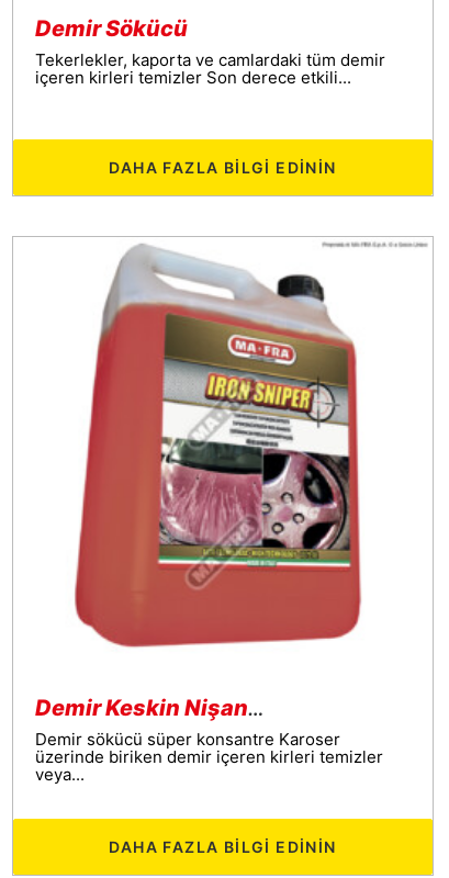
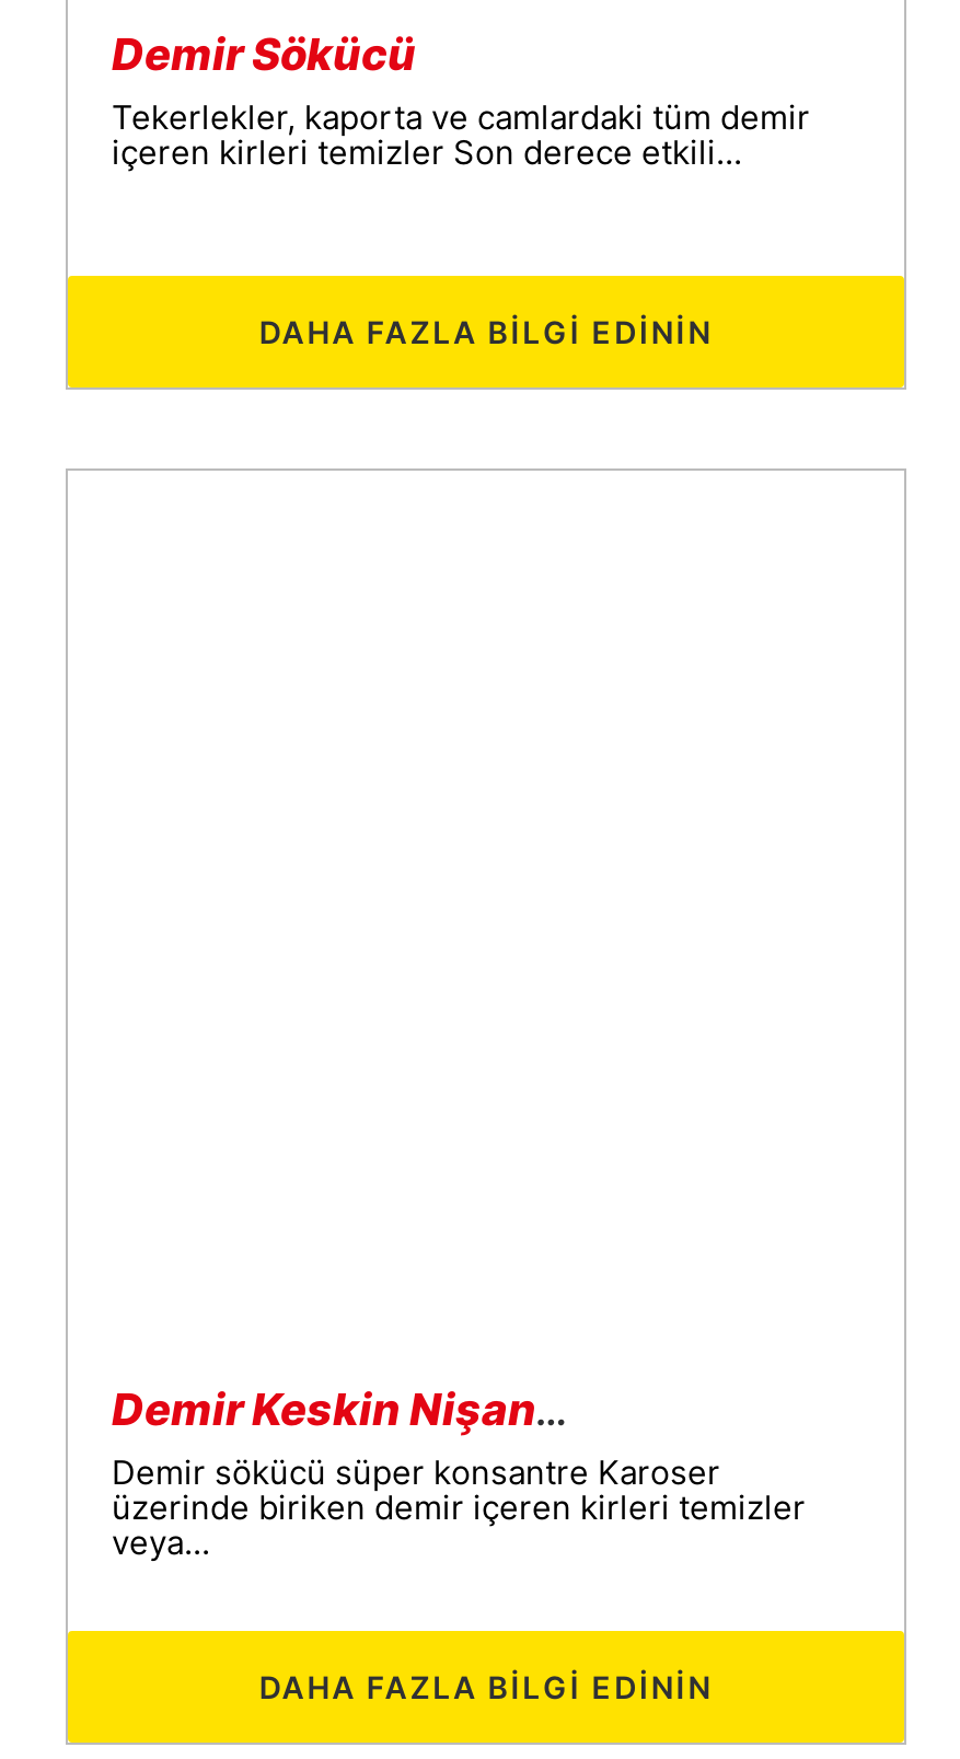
- [image]
